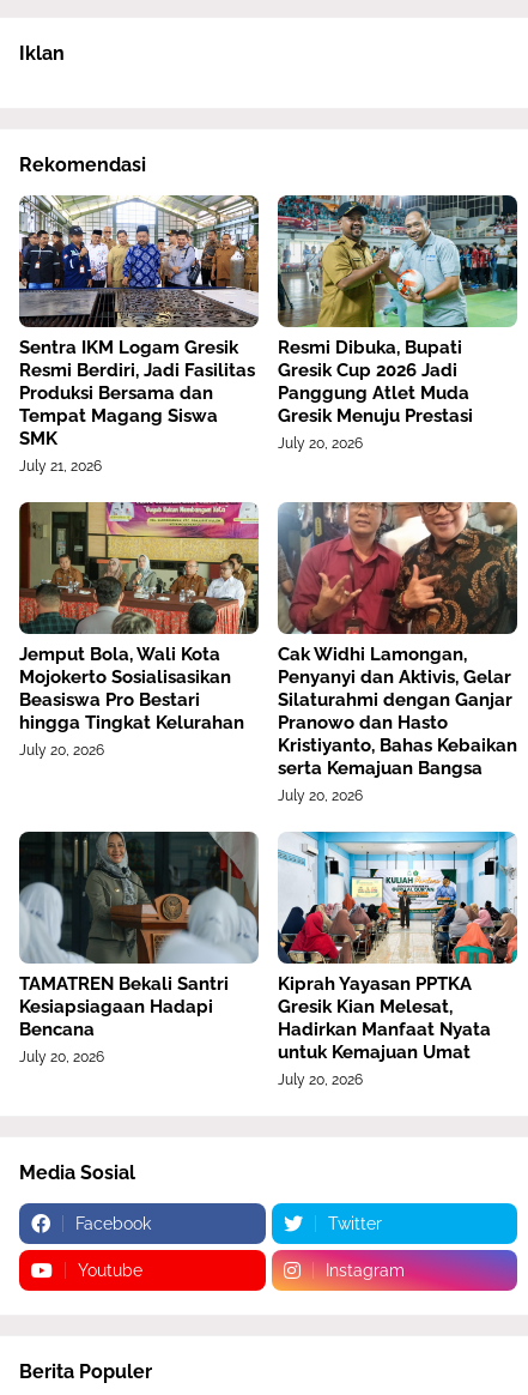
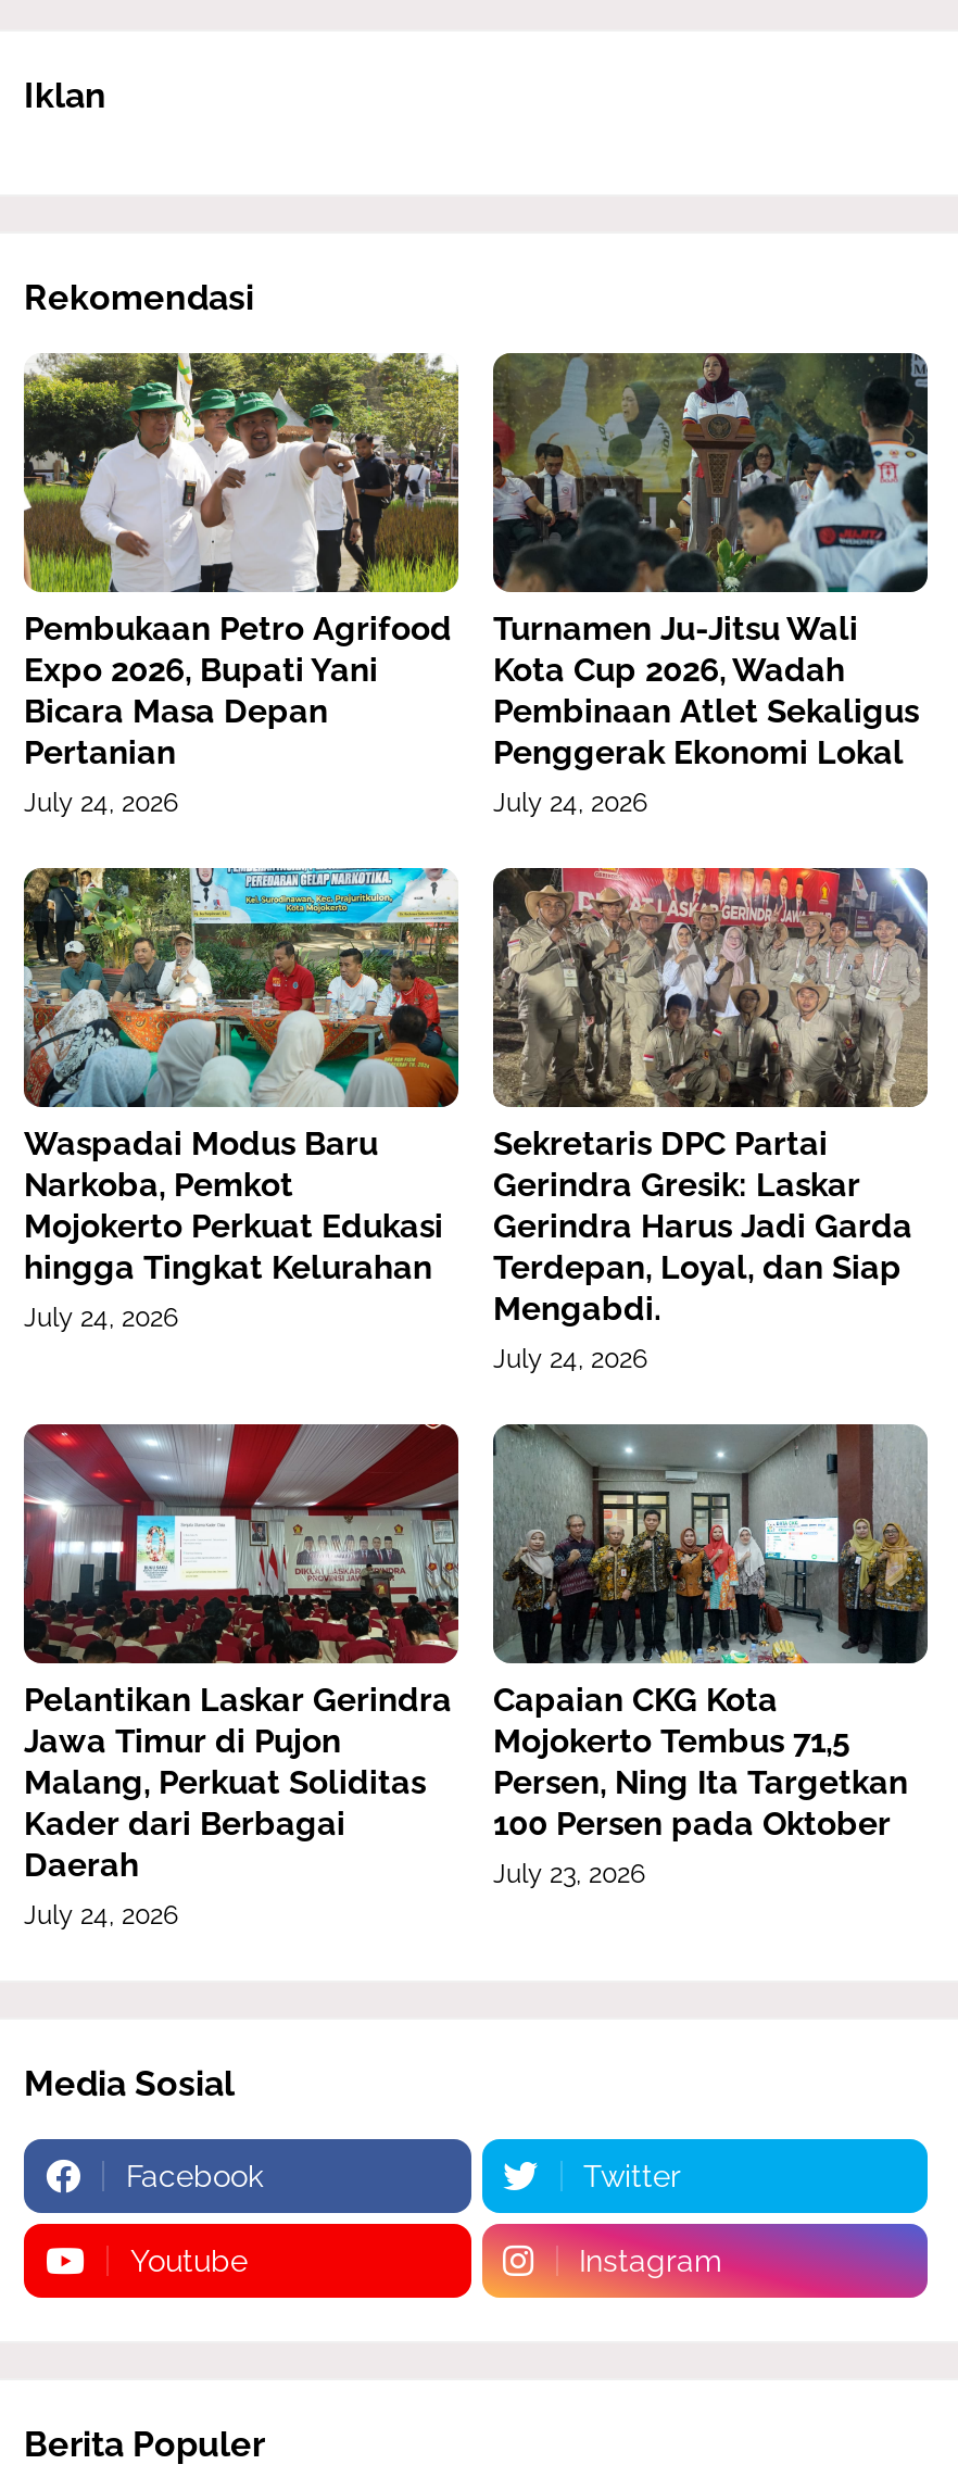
- [image]
- Sentra IKM Logam Gresik
- Resmi Berdiri, Jadi Fasilitas
- Produksi Bersama dan
- Tempat Magang Siswa
- SMK
- July 21, 2026
+ [image]
+ Pembukaan Petro Agrifood
+ Expo 2026, Bupati Yani
+ Bicara Masa Depan
+ Pertanian
+ July 24, 2026

- [image]
- Resmi Dibuka, Bupati
- Gresik Cup 2026 Jadi
- Panggung Atlet Muda
- Gresik Menuju Prestasi
- July 20, 2026
+ [image]
+ Turnamen Ju-Jitsu Wali
+ Kota Cup 2026, Wadah
+ Pembinaan Atlet Sekaligus
+ Penggerak Ekonomi Lokal
+ July 24, 2026

- [image]
- Jemput Bola, Wali Kota
- Mojokerto Sosialisasikan
- Beasiswa Pro Bestari
+ [image]
+ Waspadai Modus Baru
+ Narkoba, Pemkot
+ Mojokerto Perkuat Edukasi

- [image]
- Cak Widhi Lamongan,
- Penyanyi dan Aktivis, Gelar
- Silaturahmi dengan Ganjar
- Pranowo dan Hasto
- Kristiyanto, Bahas Kebaikan
- serta Kemajuan Bangsa
- July 20, 2026
+ [image]
+ Sekretaris DPC Partai
+ Gerindra Gresik: Laskar
+ Gerindra Harus Jadi Garda
+ Terdepan, Loyal, dan Siap
+ Mengabdi.
+ July 24, 2026

- July 20, 2026
+ July 24, 2026

- [image]
- TAMATREN Bekali Santri
- Kesiapsiagaan Hadapi
- Bencana
- July 20, 2026
+ [image]
+ Pelantikan Laskar Gerindra
+ Jawa Timur di Pujon
+ Malang, Perkuat Soliditas
+ Kader dari Berbagai
+ Daerah
+ July 24, 2026

- [image]
- Kiprah Yayasan PPTKA
- Gresik Kian Melesat,
- Hadirkan Manfaat Nyata
- untuk Kemajuan Umat
- July 20, 2026
+ [image]
+ Capaian CKG Kota
+ Mojokerto Tembus 71,5
+ Persen, Ning Ita Targetkan
+ 100 Persen pada Oktober
+ July 23, 2026
